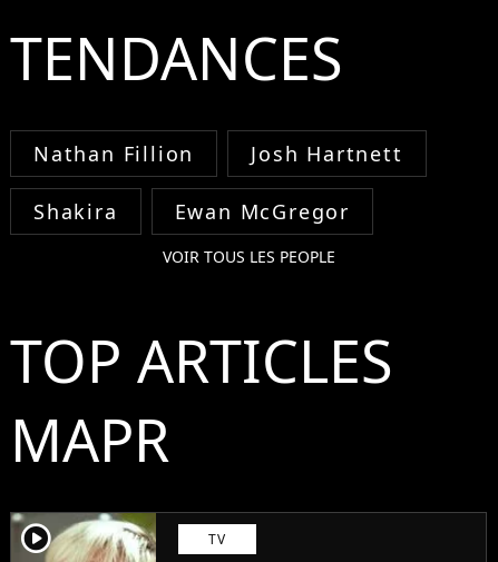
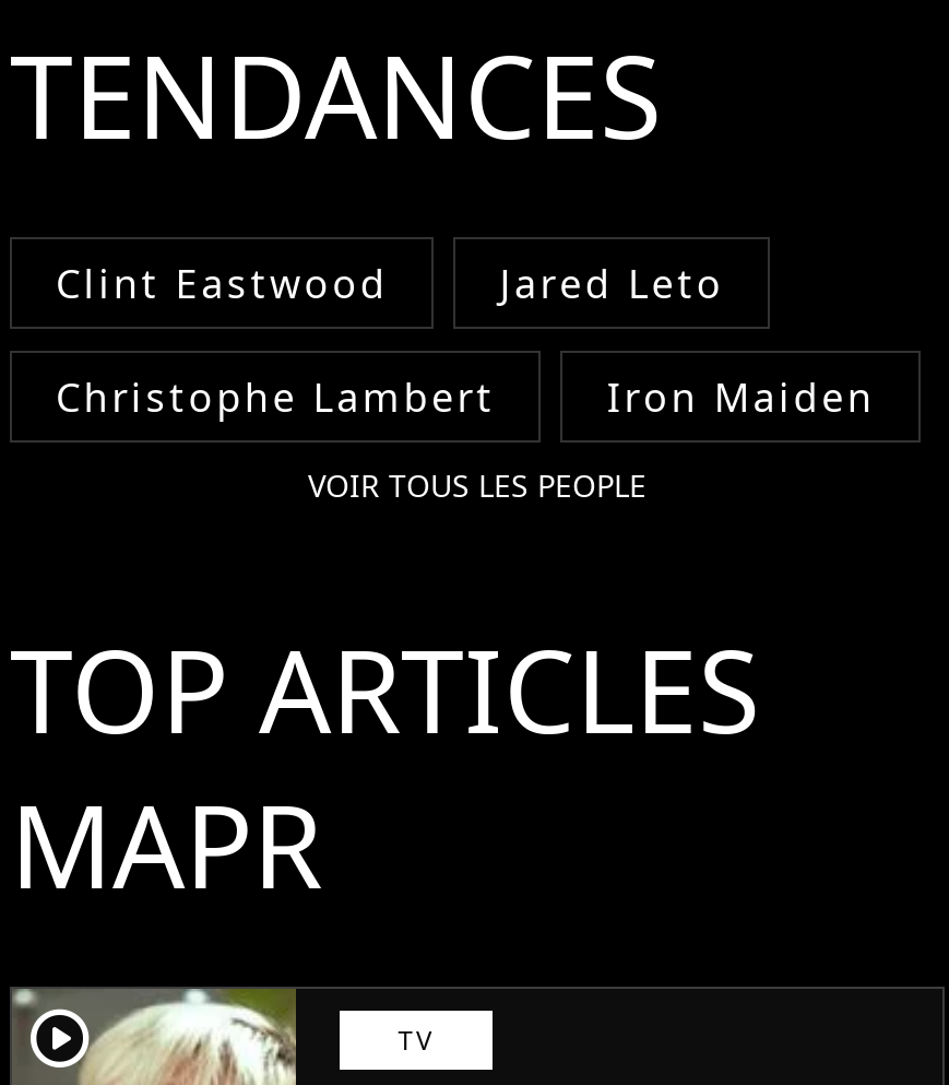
- Nathan Fillion
- Josh Hartnett
+ Clint Eastwood
+ Jared Leto

- Shakira
- Ewan McGregor
+ Christophe Lambert
+ Iron Maiden
